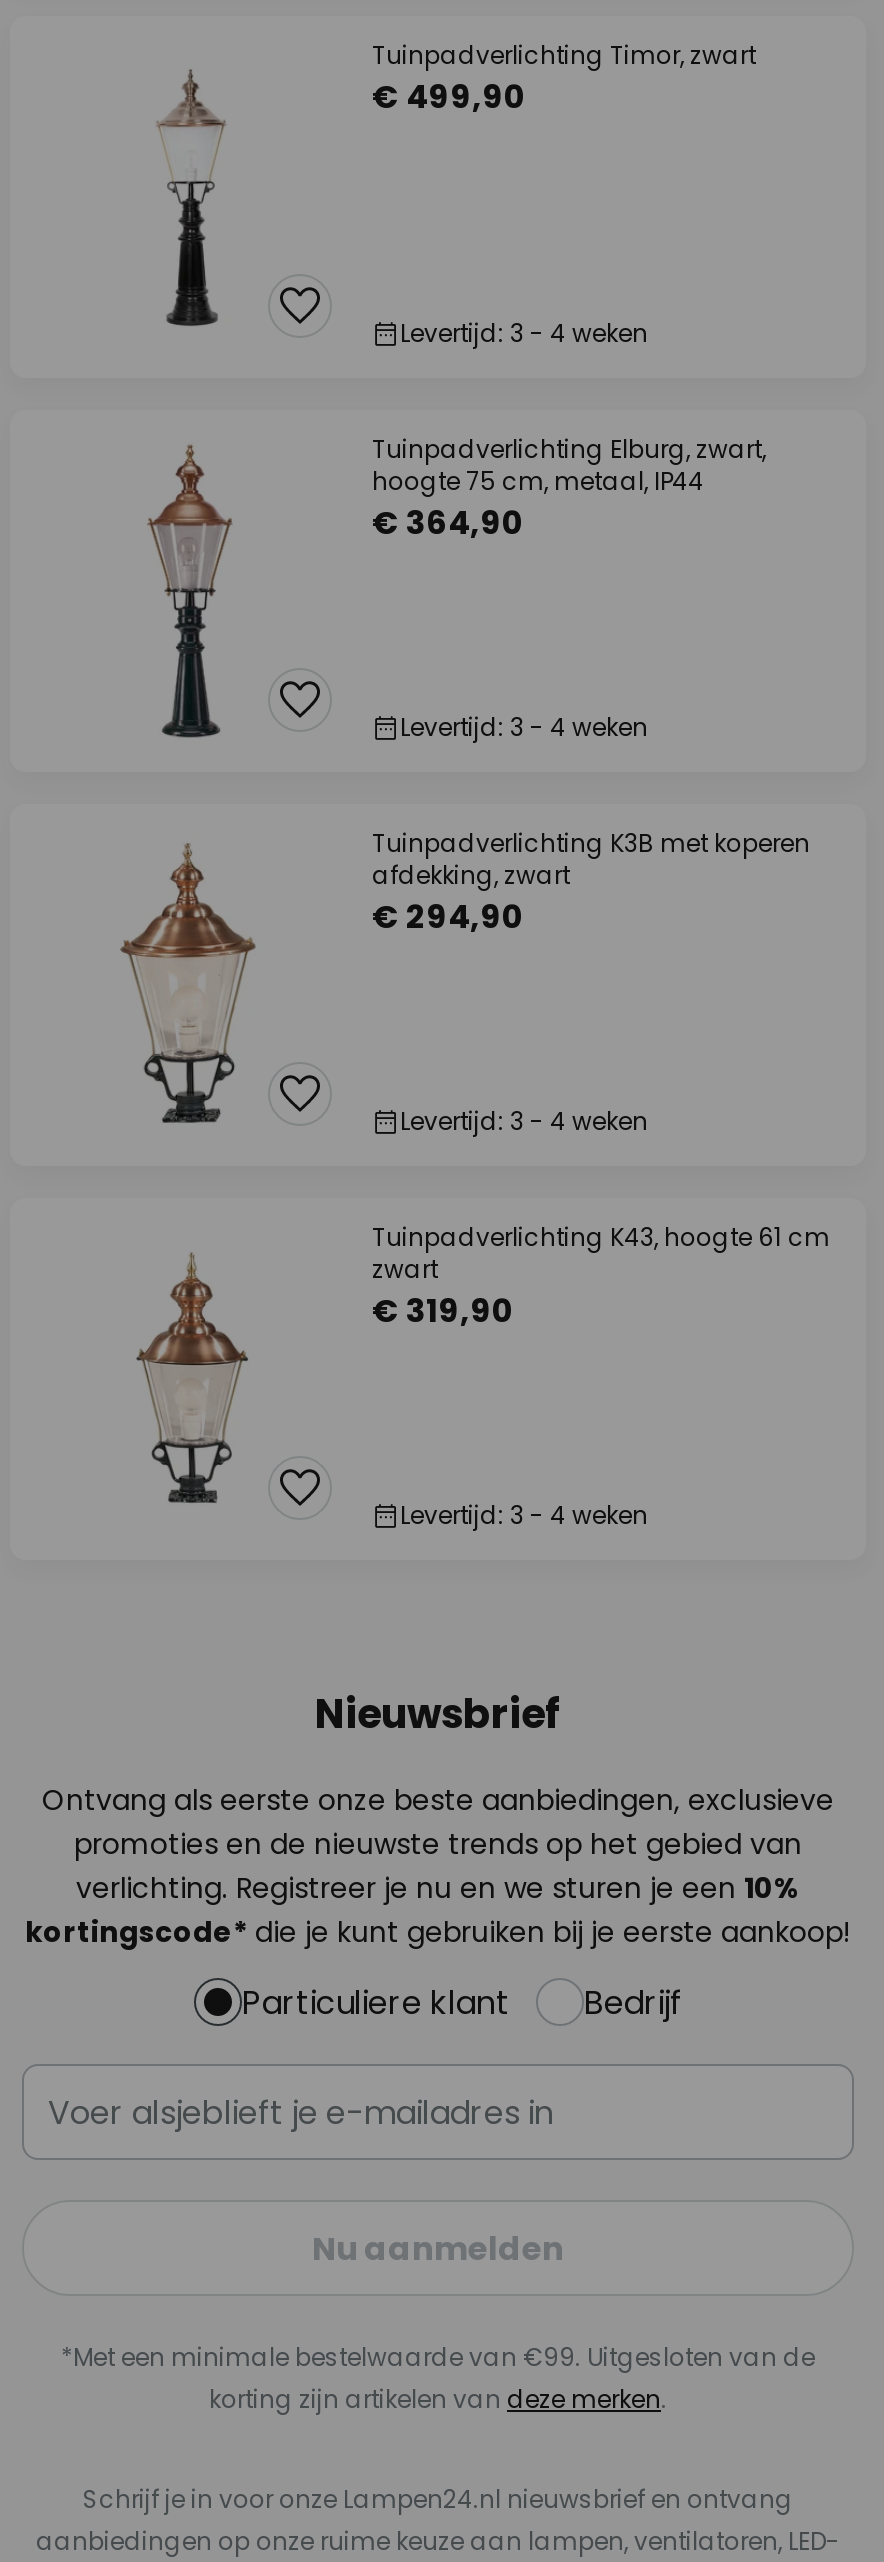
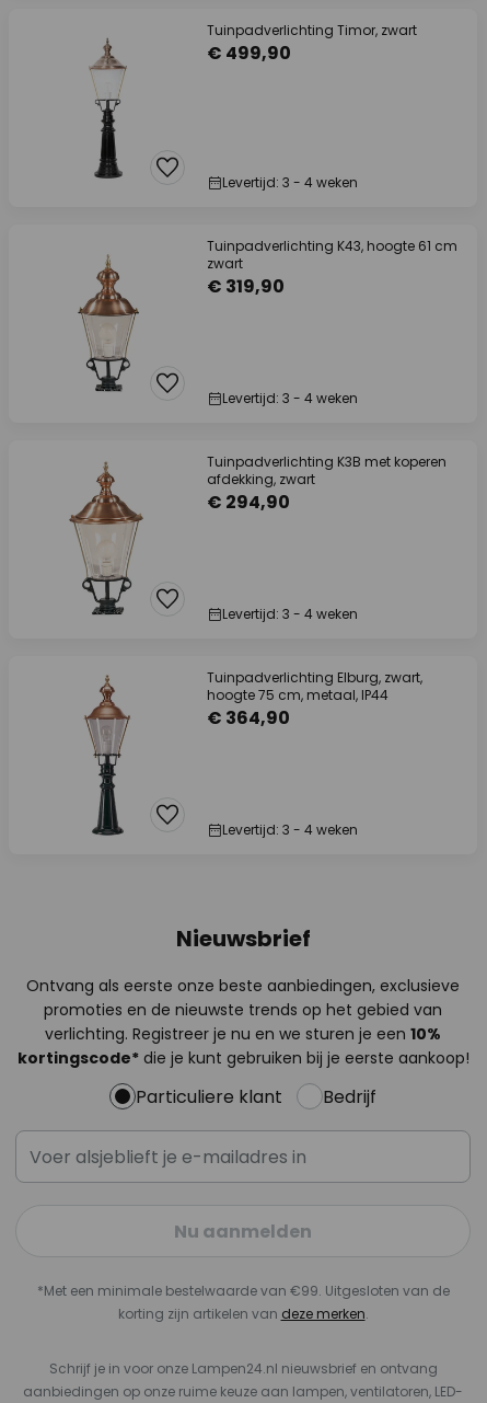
moved down: [image]

moved down: Tuinpadverlichting Elburg, zwart, | hoogte 75 cm, metaal, IP44 | € 364,90

moved up: Tuinpadverlichting K43, hoogte 61 cm | zwart | € 319,90

moved up: [image]
